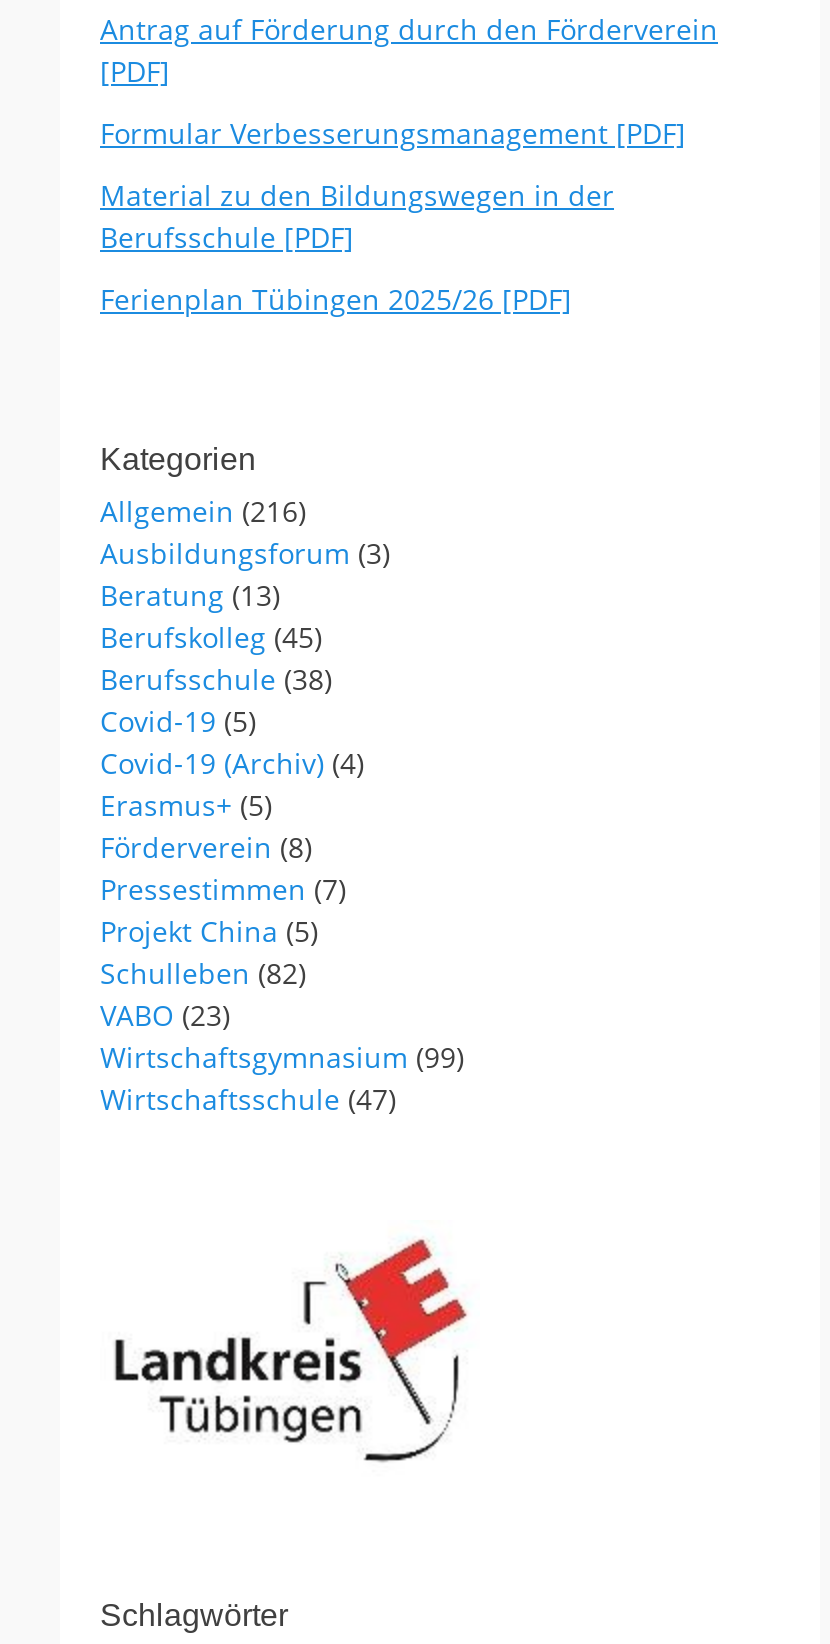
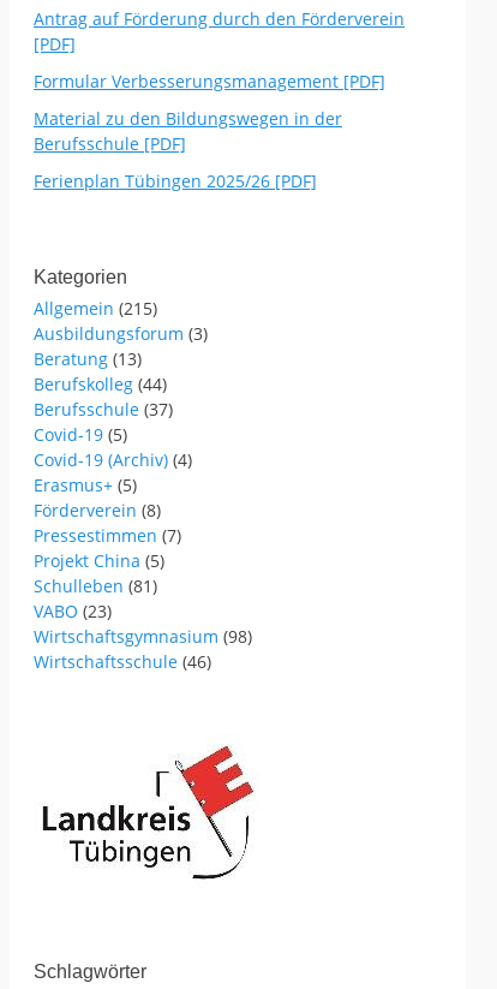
- Allgemein (216)
+ Allgemein (215)

- Berufskolleg (45)
+ Berufskolleg (44)

- Berufsschule (38)
+ Berufsschule (37)

- Schulleben (82)
+ Schulleben (81)

- Wirtschaftsgymnasium (99)
+ Wirtschaftsgymnasium (98)

- Wirtschaftsschule (47)
+ Wirtschaftsschule (46)
